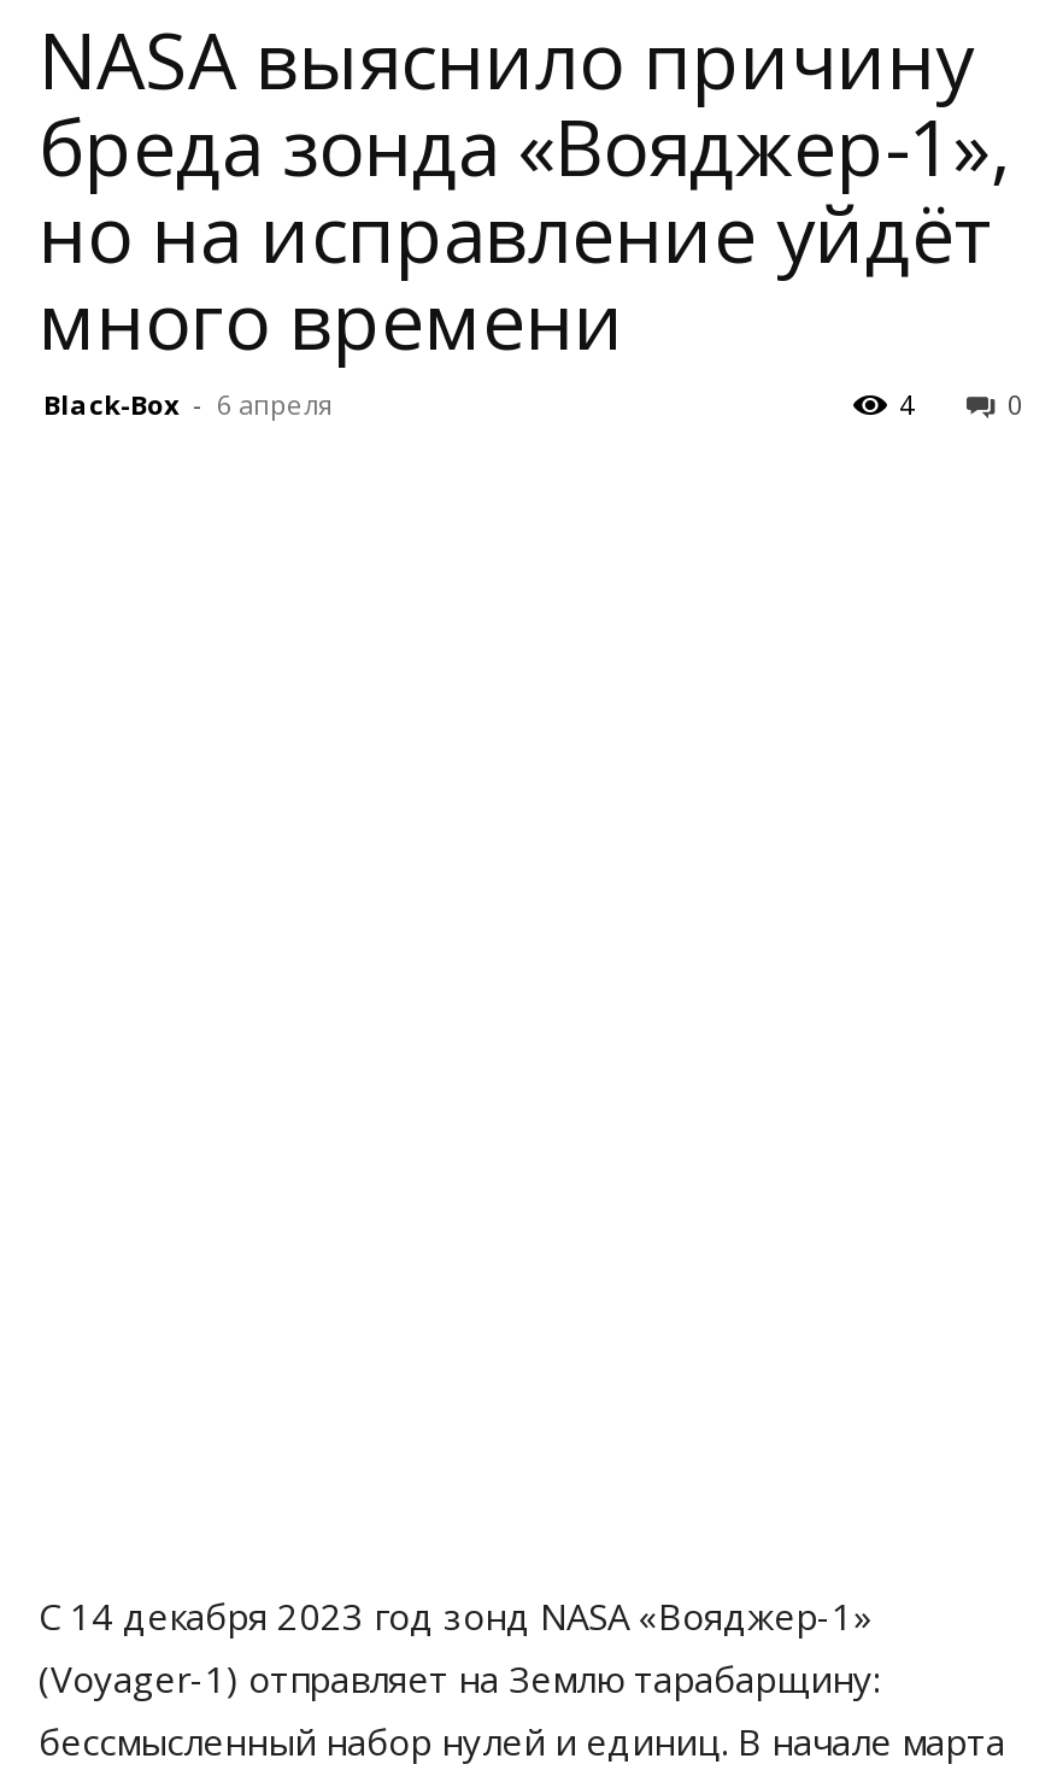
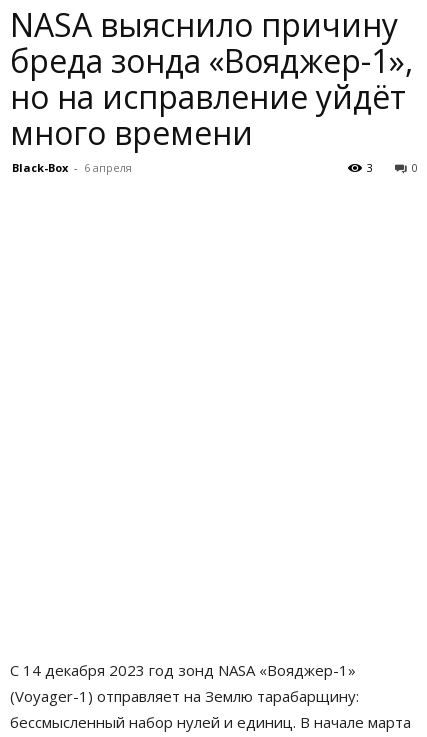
- 4
+ 3
